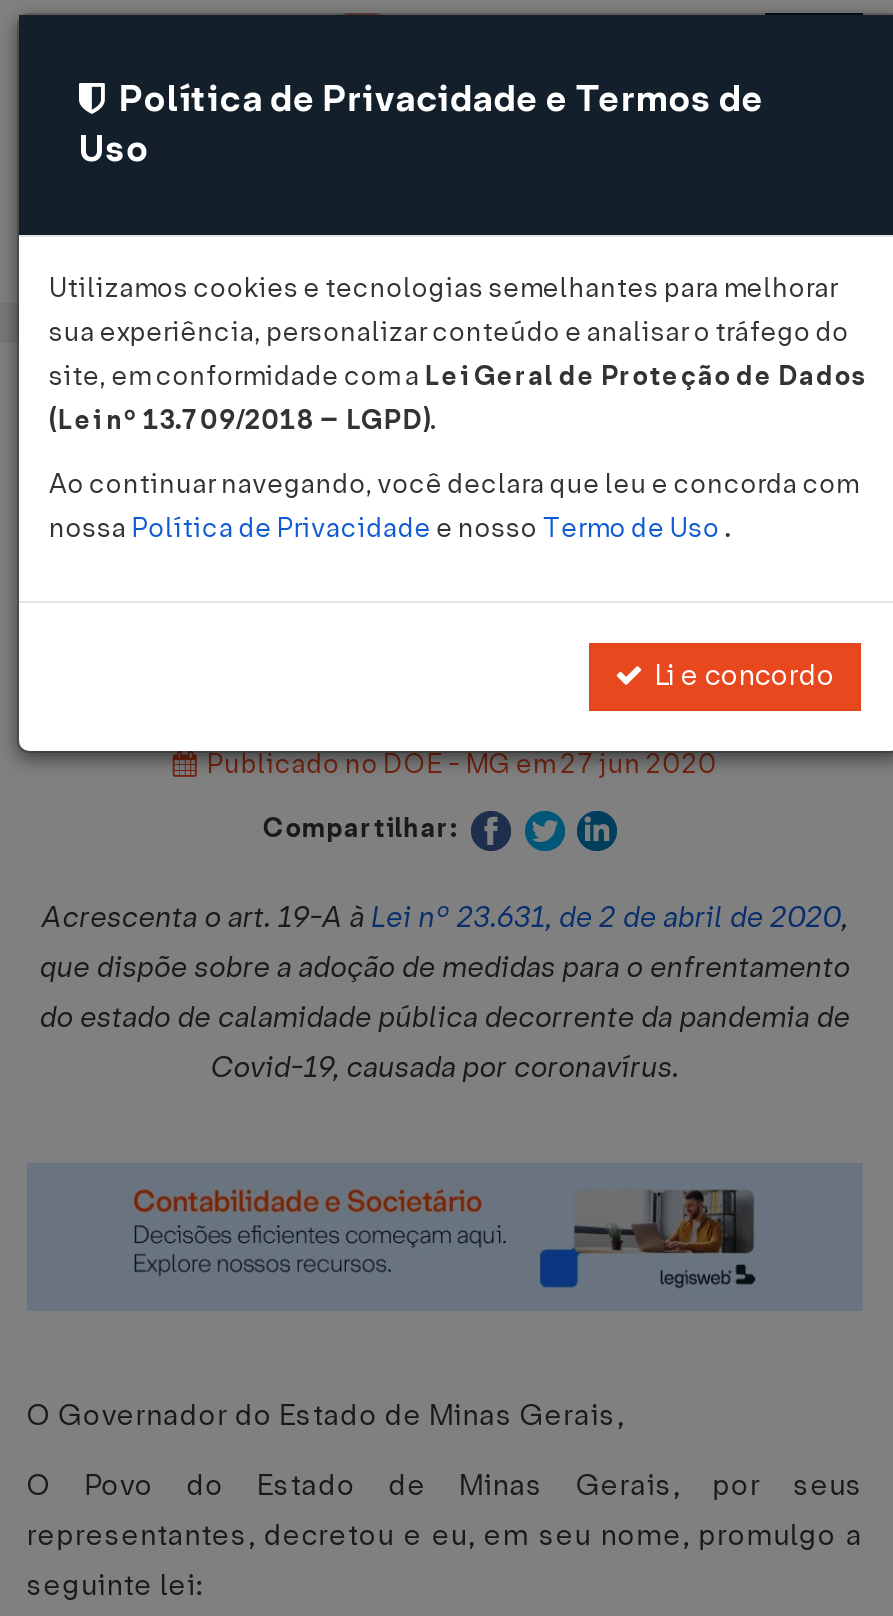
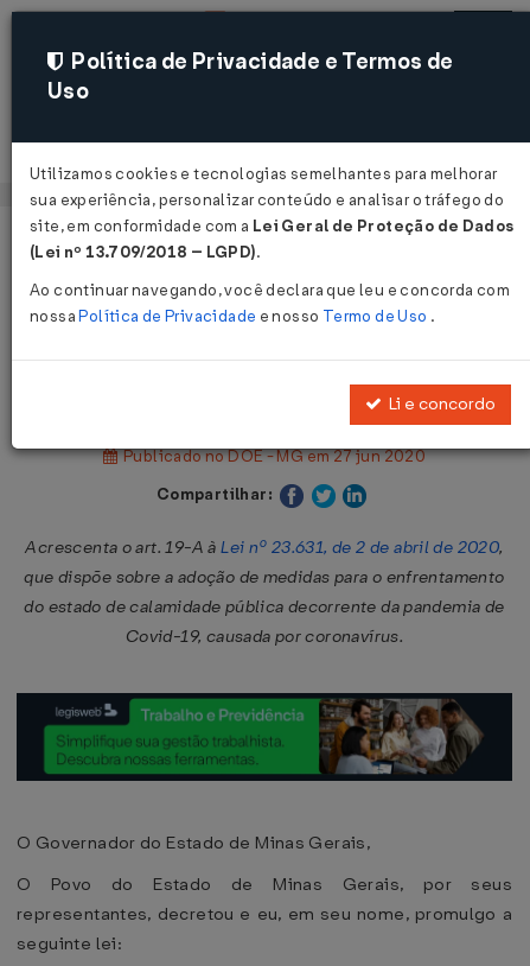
- [image]
+ [image]
